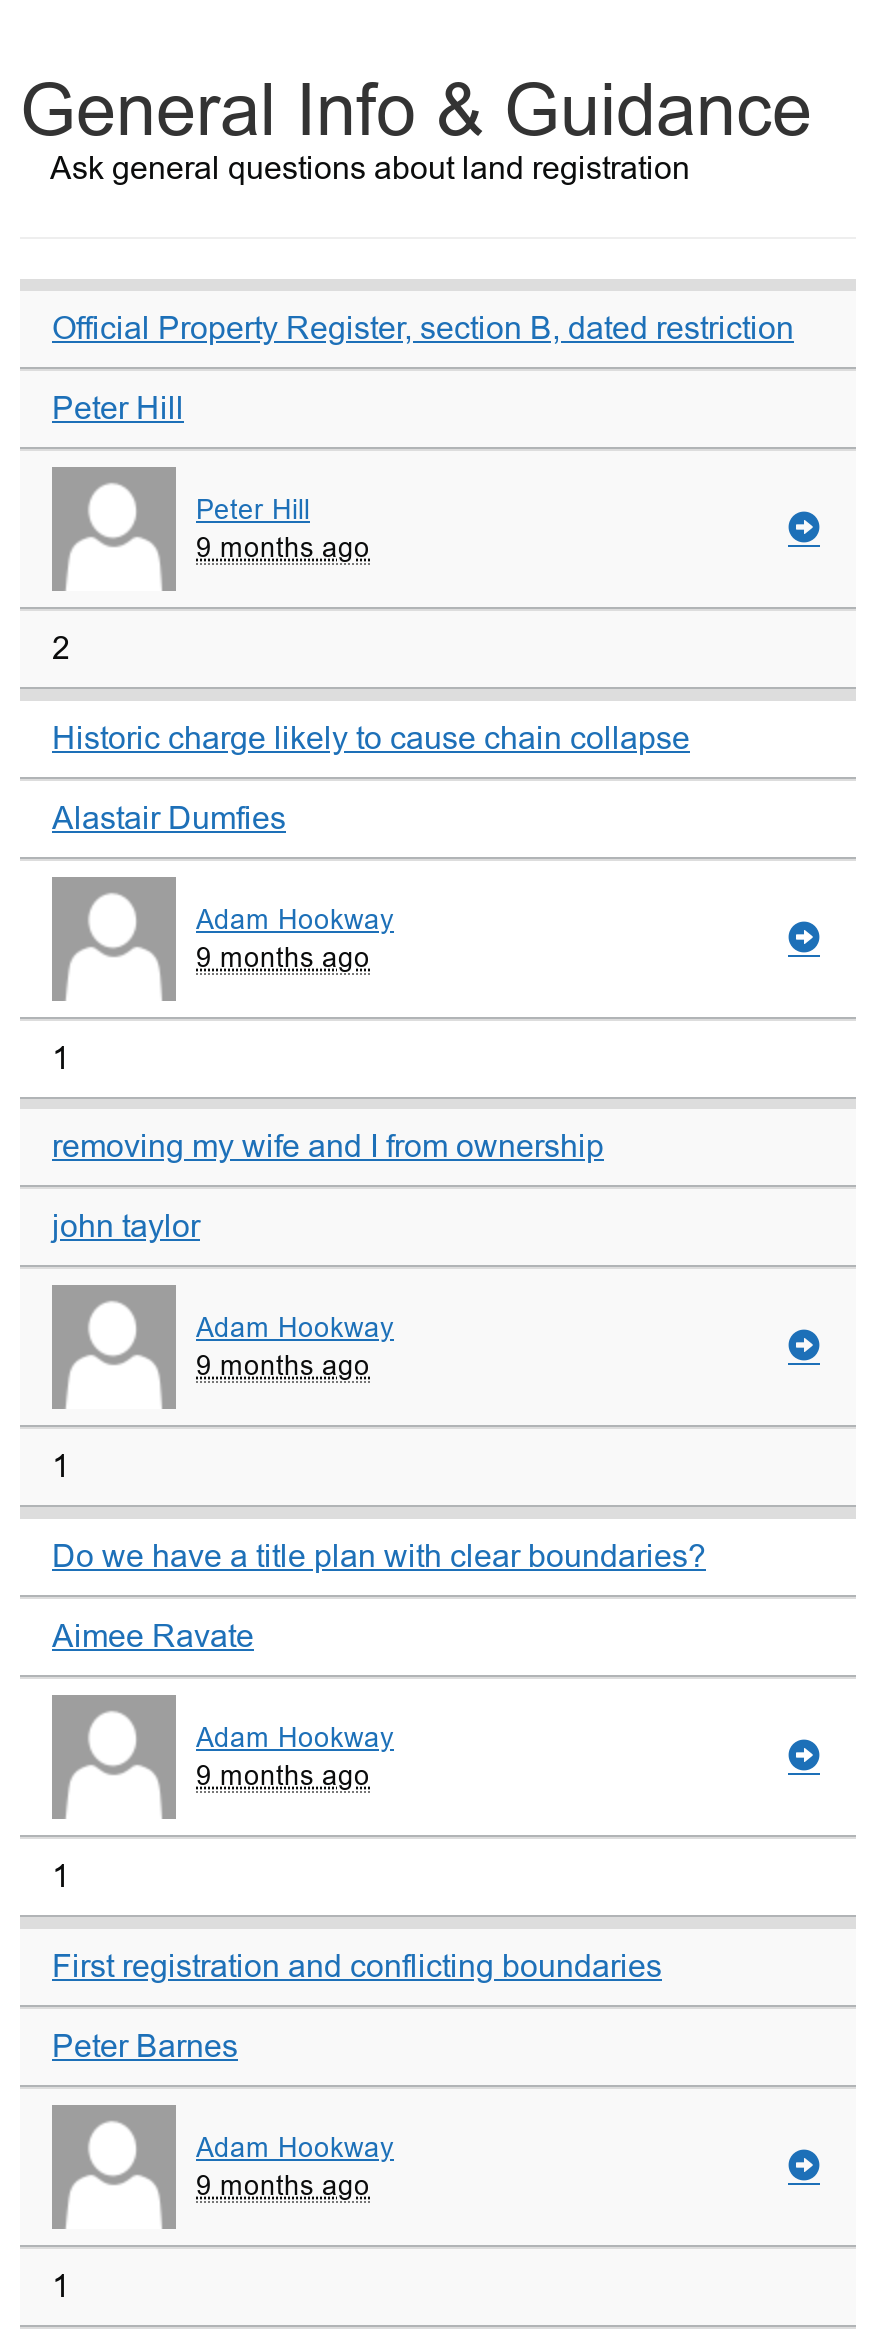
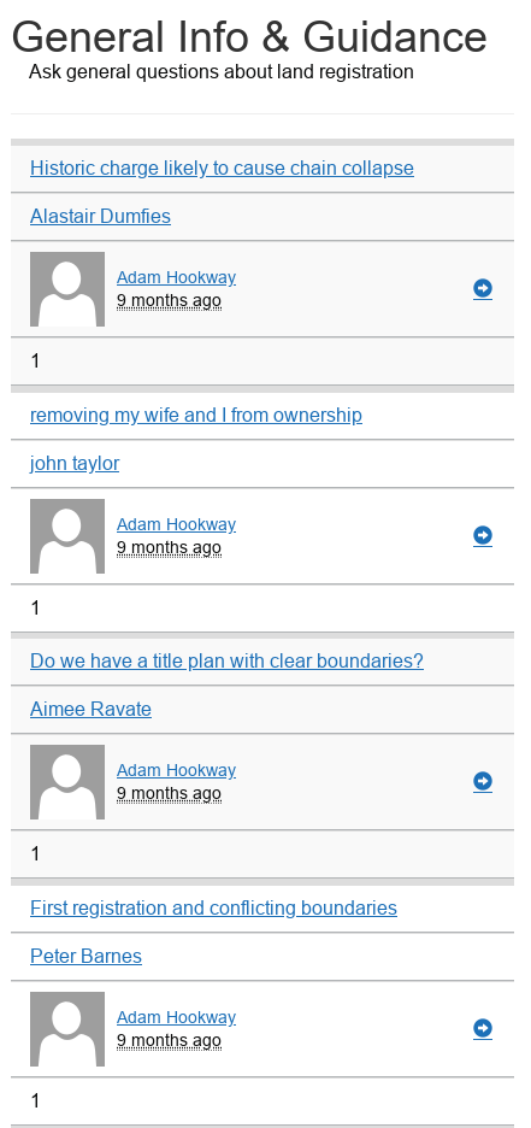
- Official Property Register, section B, dated restriction
- Peter Hill
- Peter Hill
- 9 months ago
- 2
